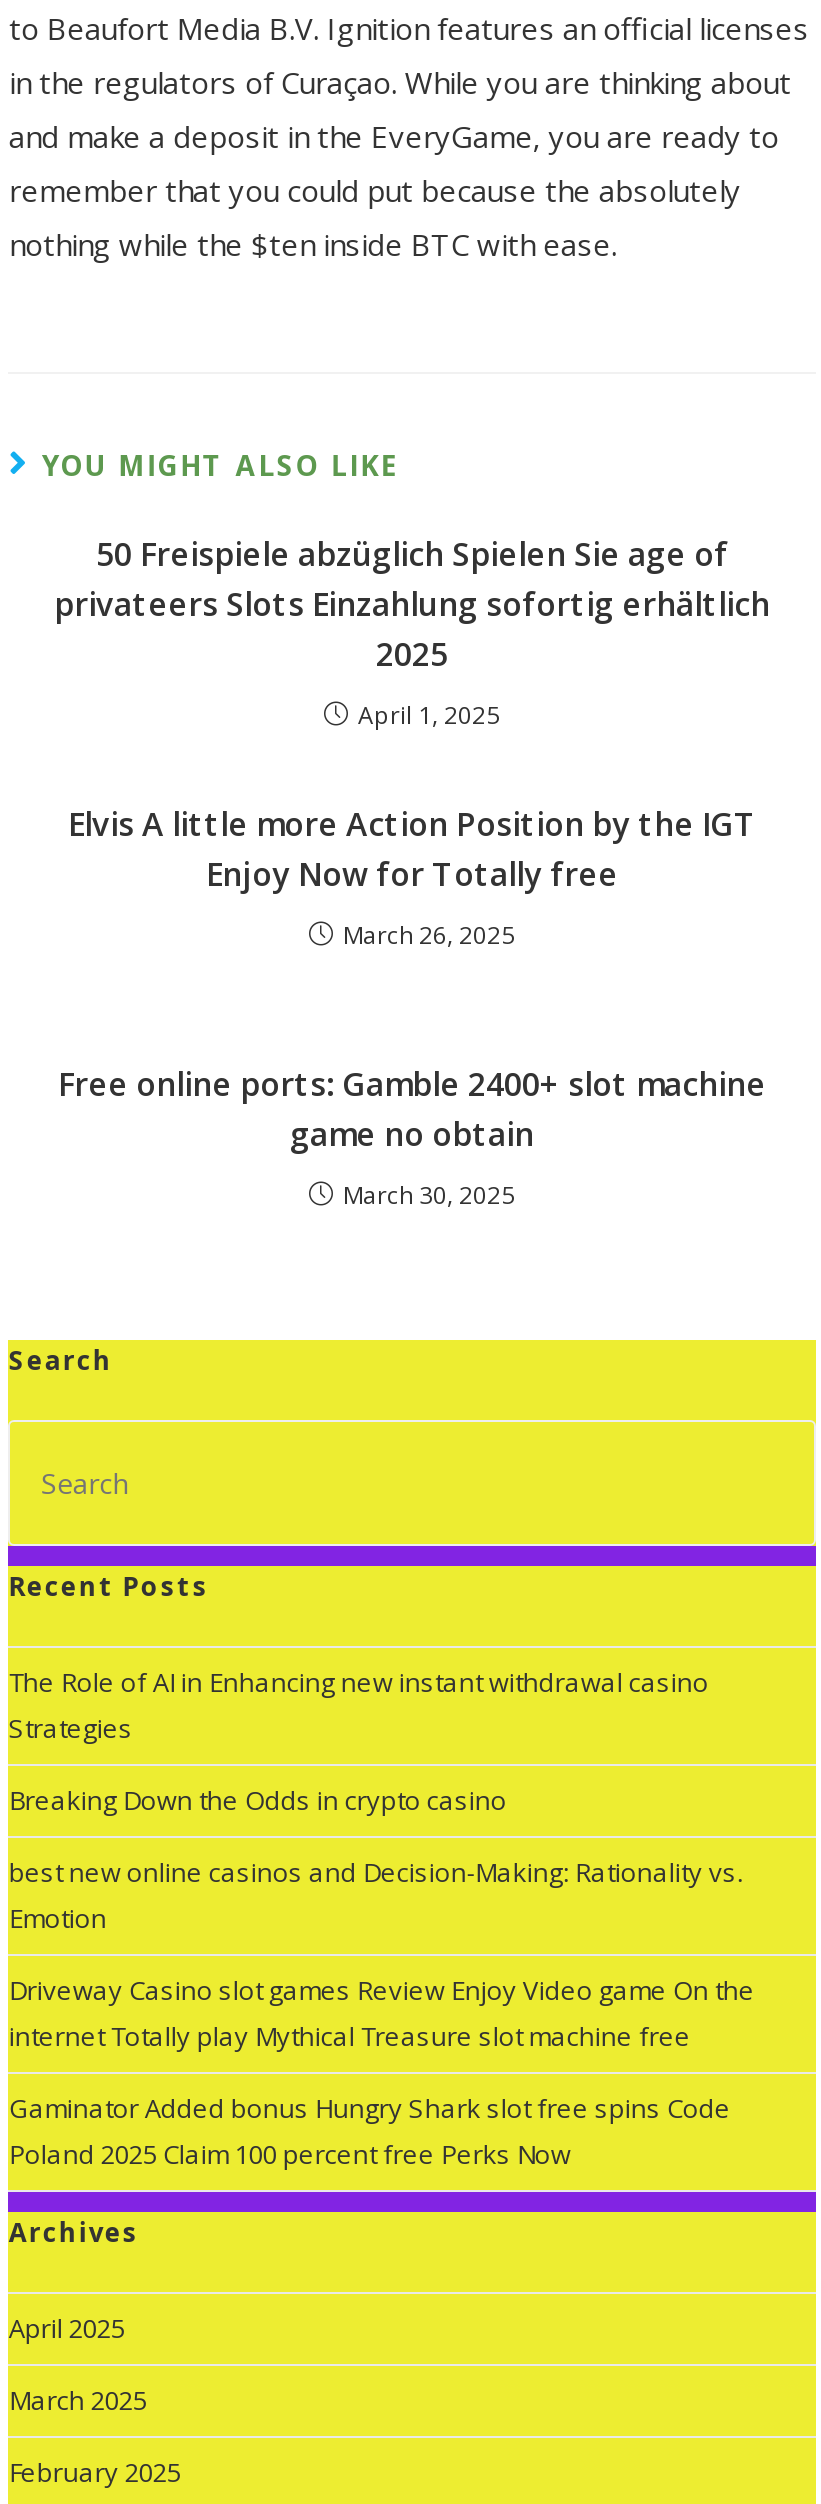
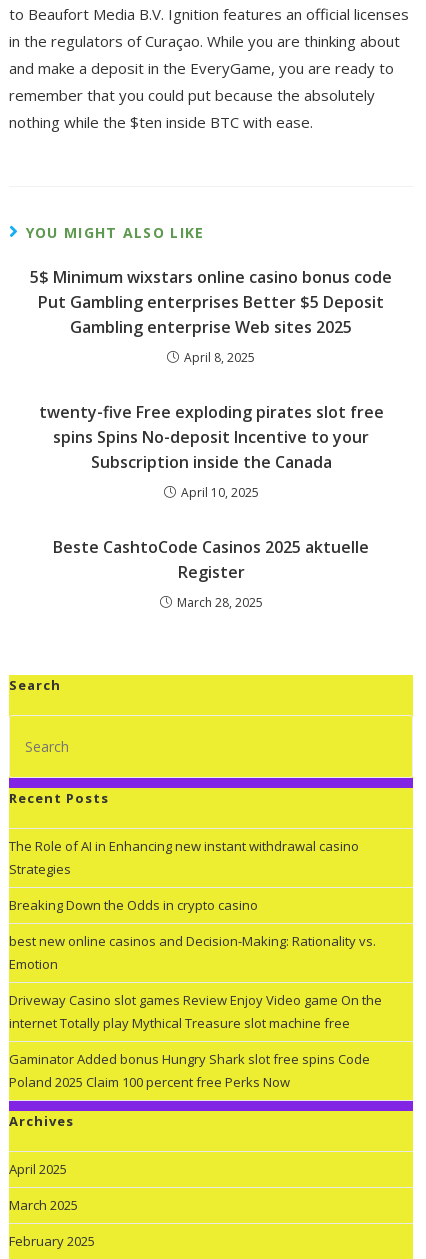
- 50 Freispiele abzüglich Spielen Sie age of
- privateers Slots Einzahlung sofortig erhältlich
- 2025
+ 5$ Minimum wixstars online casino bonus code
+ Put Gambling enterprises Better $5 Deposit
+ Gambling enterprise Web sites 2025

- April 1, 2025
+ April 8, 2025

- Elvis A little more Action Position by the IGT
- Enjoy Now for Totally free
+ twenty-five Free exploding pirates slot free
+ spins Spins No-deposit Incentive to your
+ Subscription inside the Canada

- March 26, 2025
+ April 10, 2025

- Free online ports: Gamble 2400+ slot machine
- game no obtain
+ Beste CashtoCode Casinos 2025 aktuelle
+ Register

- March 30, 2025
+ March 28, 2025
